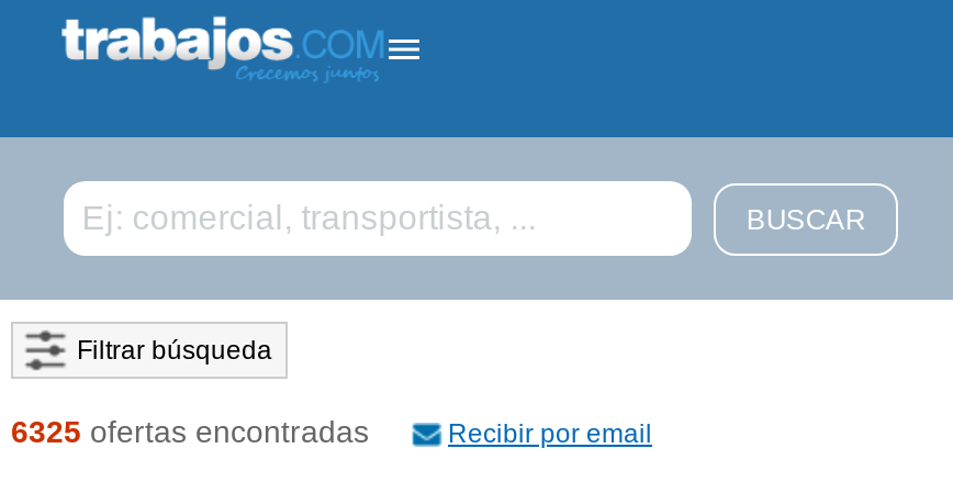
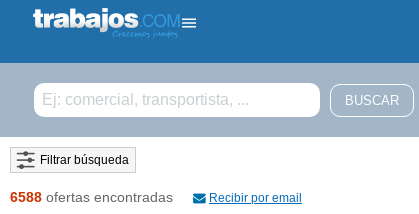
- 6325 ofertas encontradas
+ 6588 ofertas encontradas
